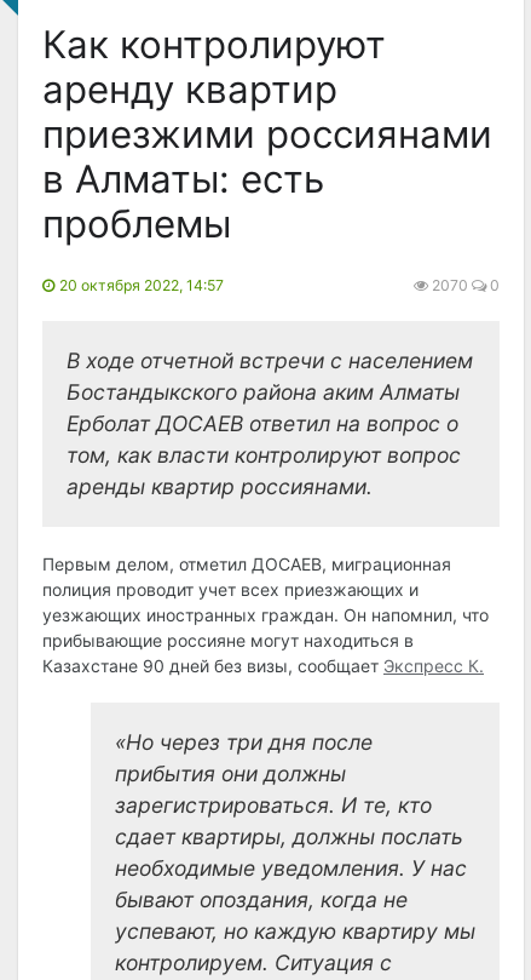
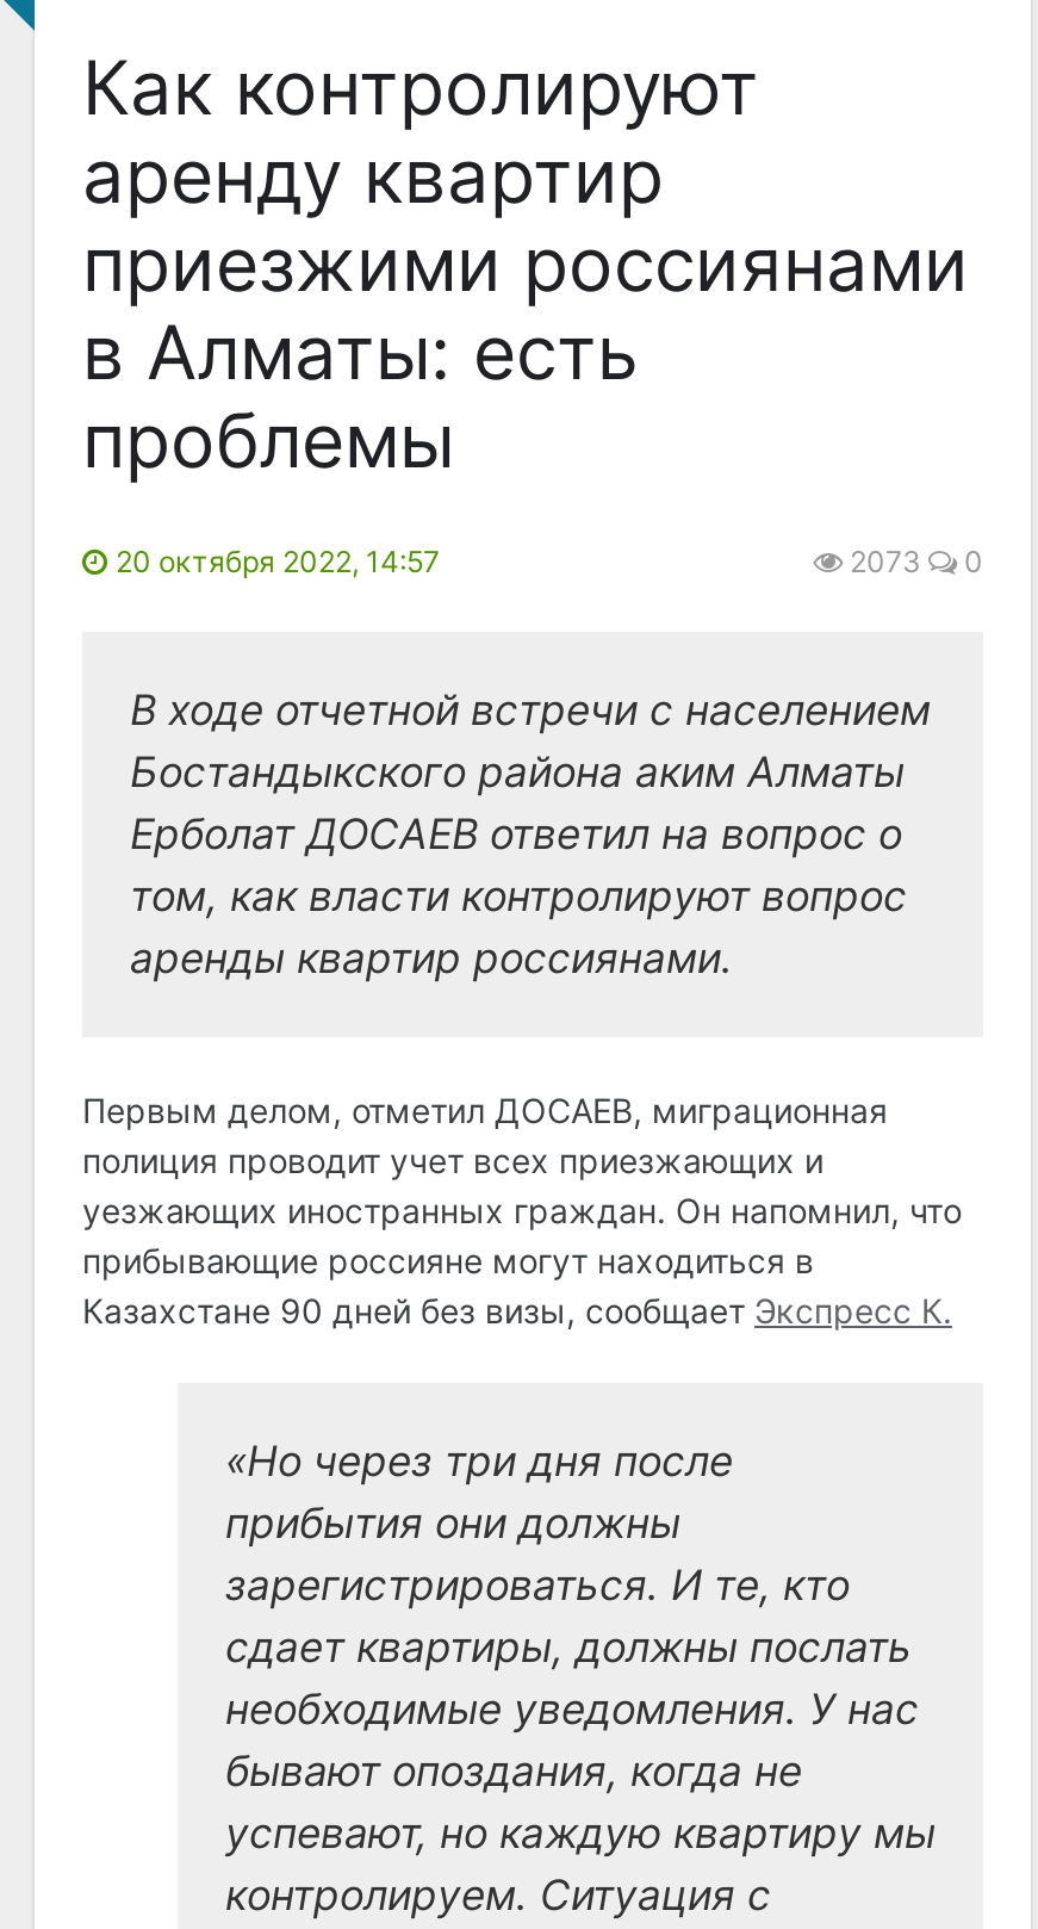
- 2070 0
+ 2073 0
